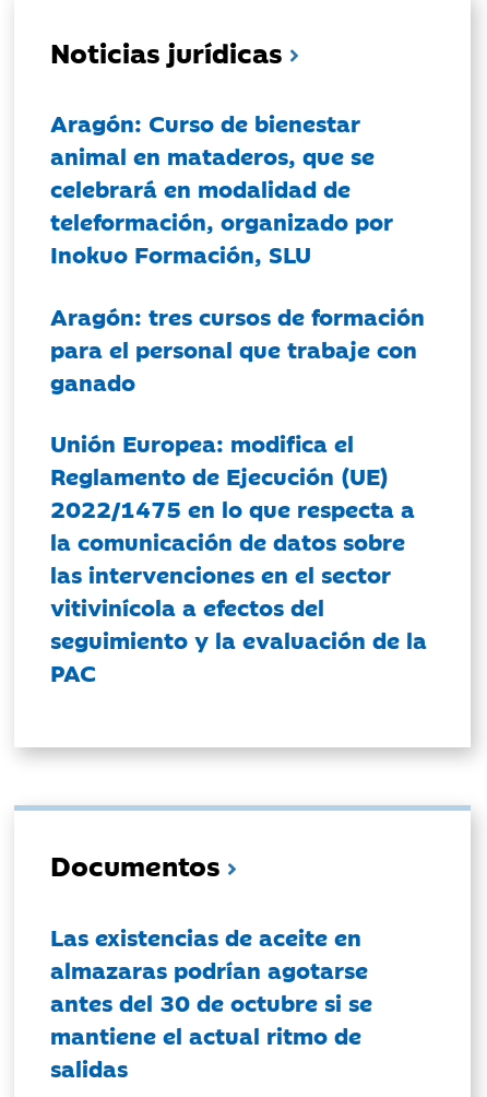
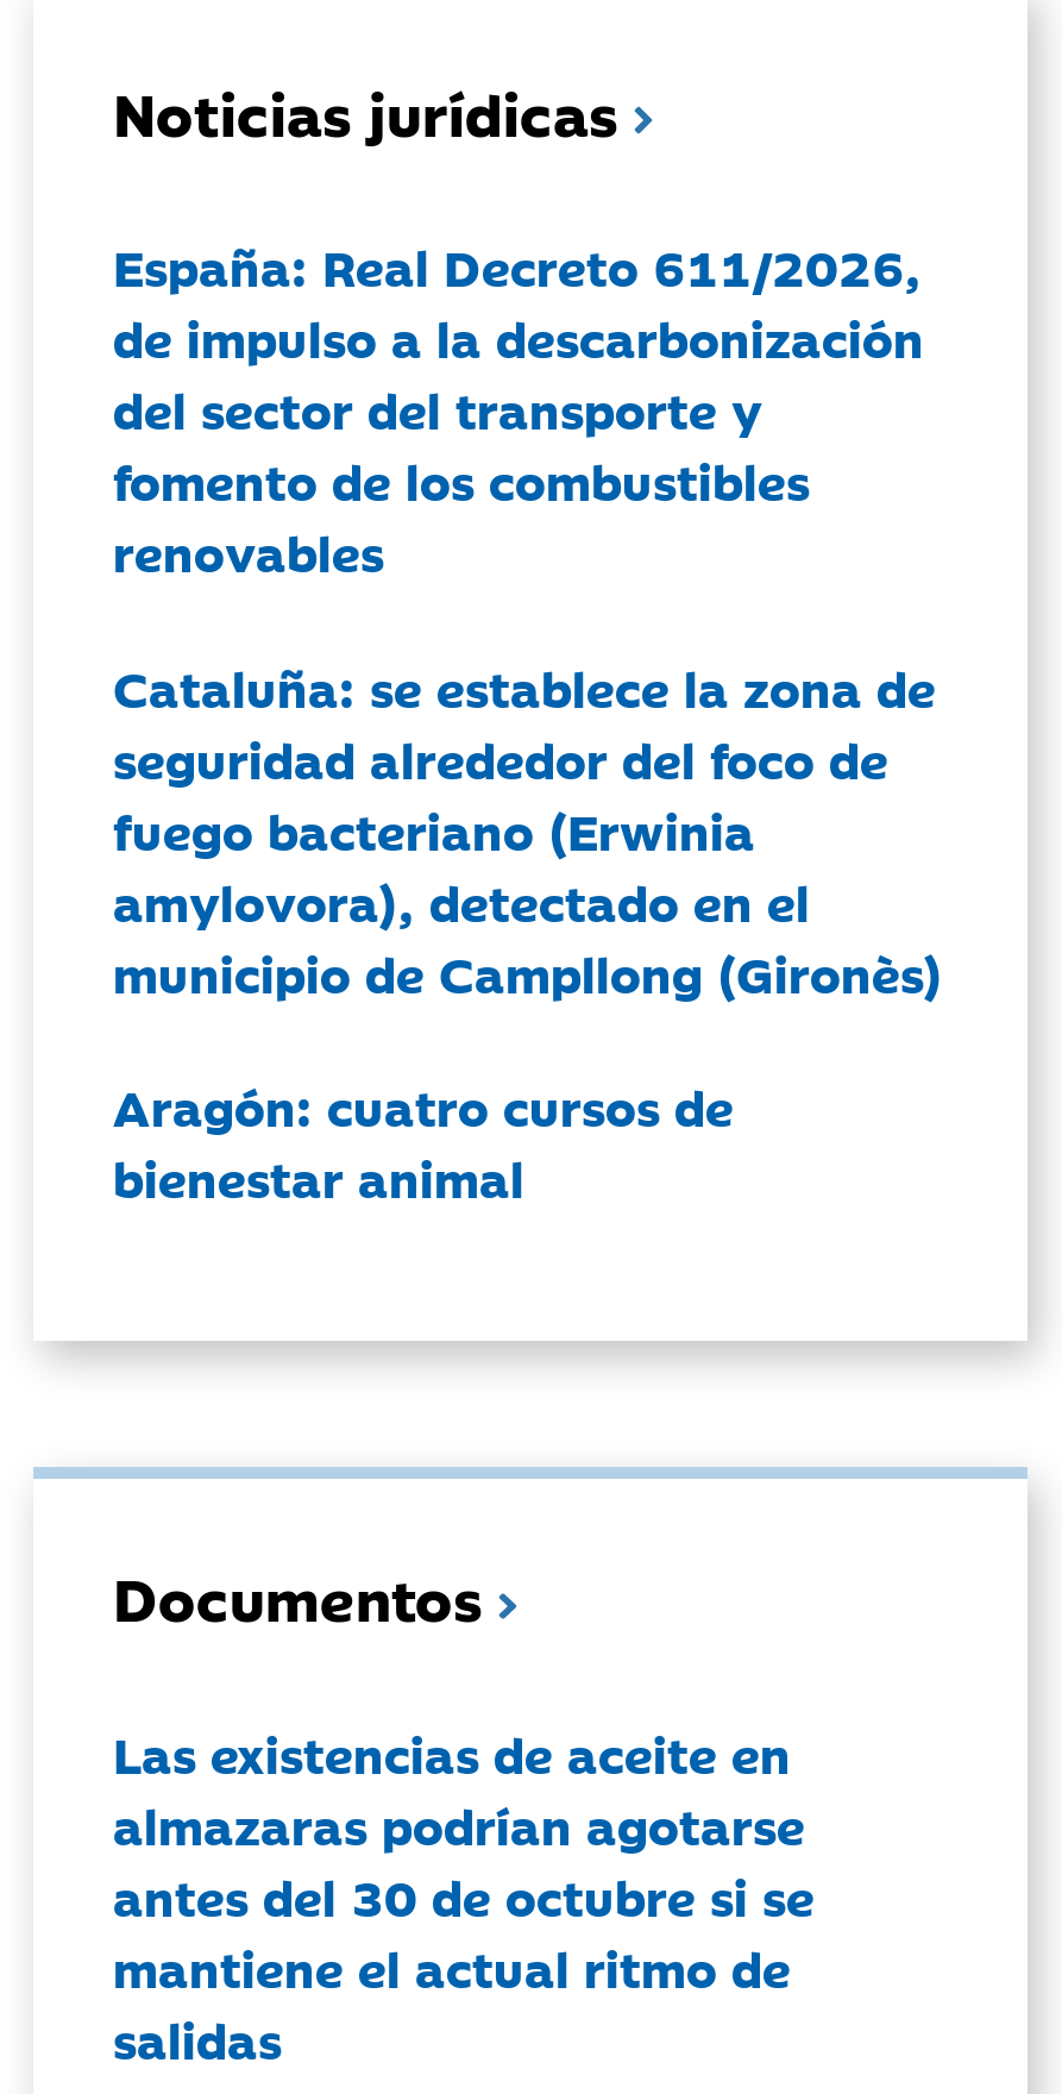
- Aragón: Curso de bienestar
- animal en mataderos, que se
- celebrará en modalidad de
- teleformación, organizado por
- Inokuo Formación, SLU
+ España: Real Decreto 611/2026,
+ de impulso a la descarbonización
+ del sector del transporte y
+ fomento de los combustibles
+ renovables

- Aragón: tres cursos de formación
- para el personal que trabaje con
- ganado
+ Cataluña: se establece la zona de
+ seguridad alrededor del foco de
+ fuego bacteriano (Erwinia
+ amylovora), detectado en el
+ municipio de Campllong (Gironès)

- Unión Europea: modifica el
- Reglamento de Ejecución (UE)
- 2022/1475 en lo que respecta a
- la comunicación de datos sobre
- las intervenciones en el sector
- vitivinícola a efectos del
- seguimiento y la evaluación de la
- PAC
+ Aragón: cuatro cursos de
+ bienestar animal
